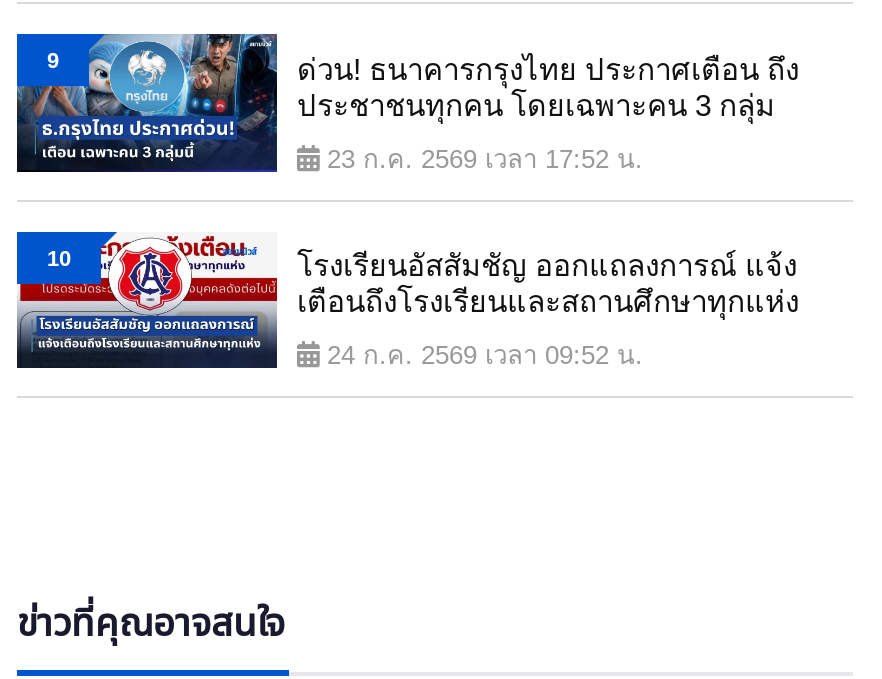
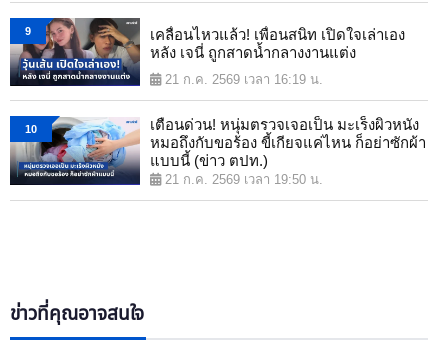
- [image]
- ด่วน! ธนาคารกรุงไทย ประกาศเตือน ถึง
- ประชาชนทุกคน โดยเฉพาะคน 3 กลุ่ม
+ [image]
+ เคลื่อนไหวแล้ว! เพื่อนสนิท เปิดใจเล่าเอง
+ หลัง เจนี่ ถูกสาดน้ำกลางงานแต่ง

- 23 ก.ค. 2569 เวลา 17:52 น.
+ 21 ก.ค. 2569 เวลา 16:19 น.

- [image]
- โรงเรียนอัสสัมชัญ ออกแถลงการณ์ แจ้ง
- เตือนถึงโรงเรียนและสถานศึกษาทุกแห่ง
- 24 ก.ค. 2569 เวลา 09:52 น.
+ [image]
+ เตือนด่วน! หนุ่มตรวจเจอเป็น มะเร็งผิวหนัง
+ หมอถึงกับขอร้อง ขี้เกียจแค่ไหน ก็อย่าซักผ้า
+ แบบนี้ (ข่าว ตปท.)
+ 21 ก.ค. 2569 เวลา 19:50 น.
